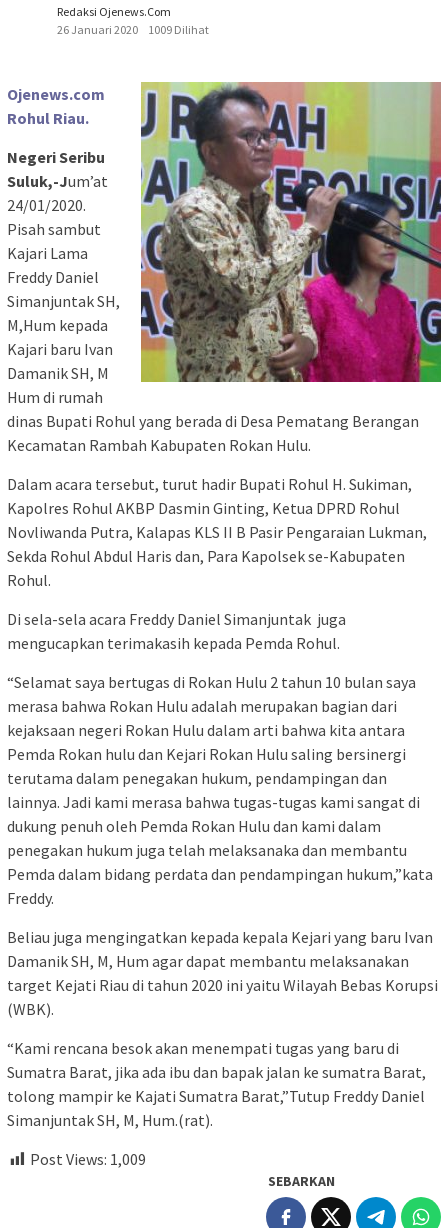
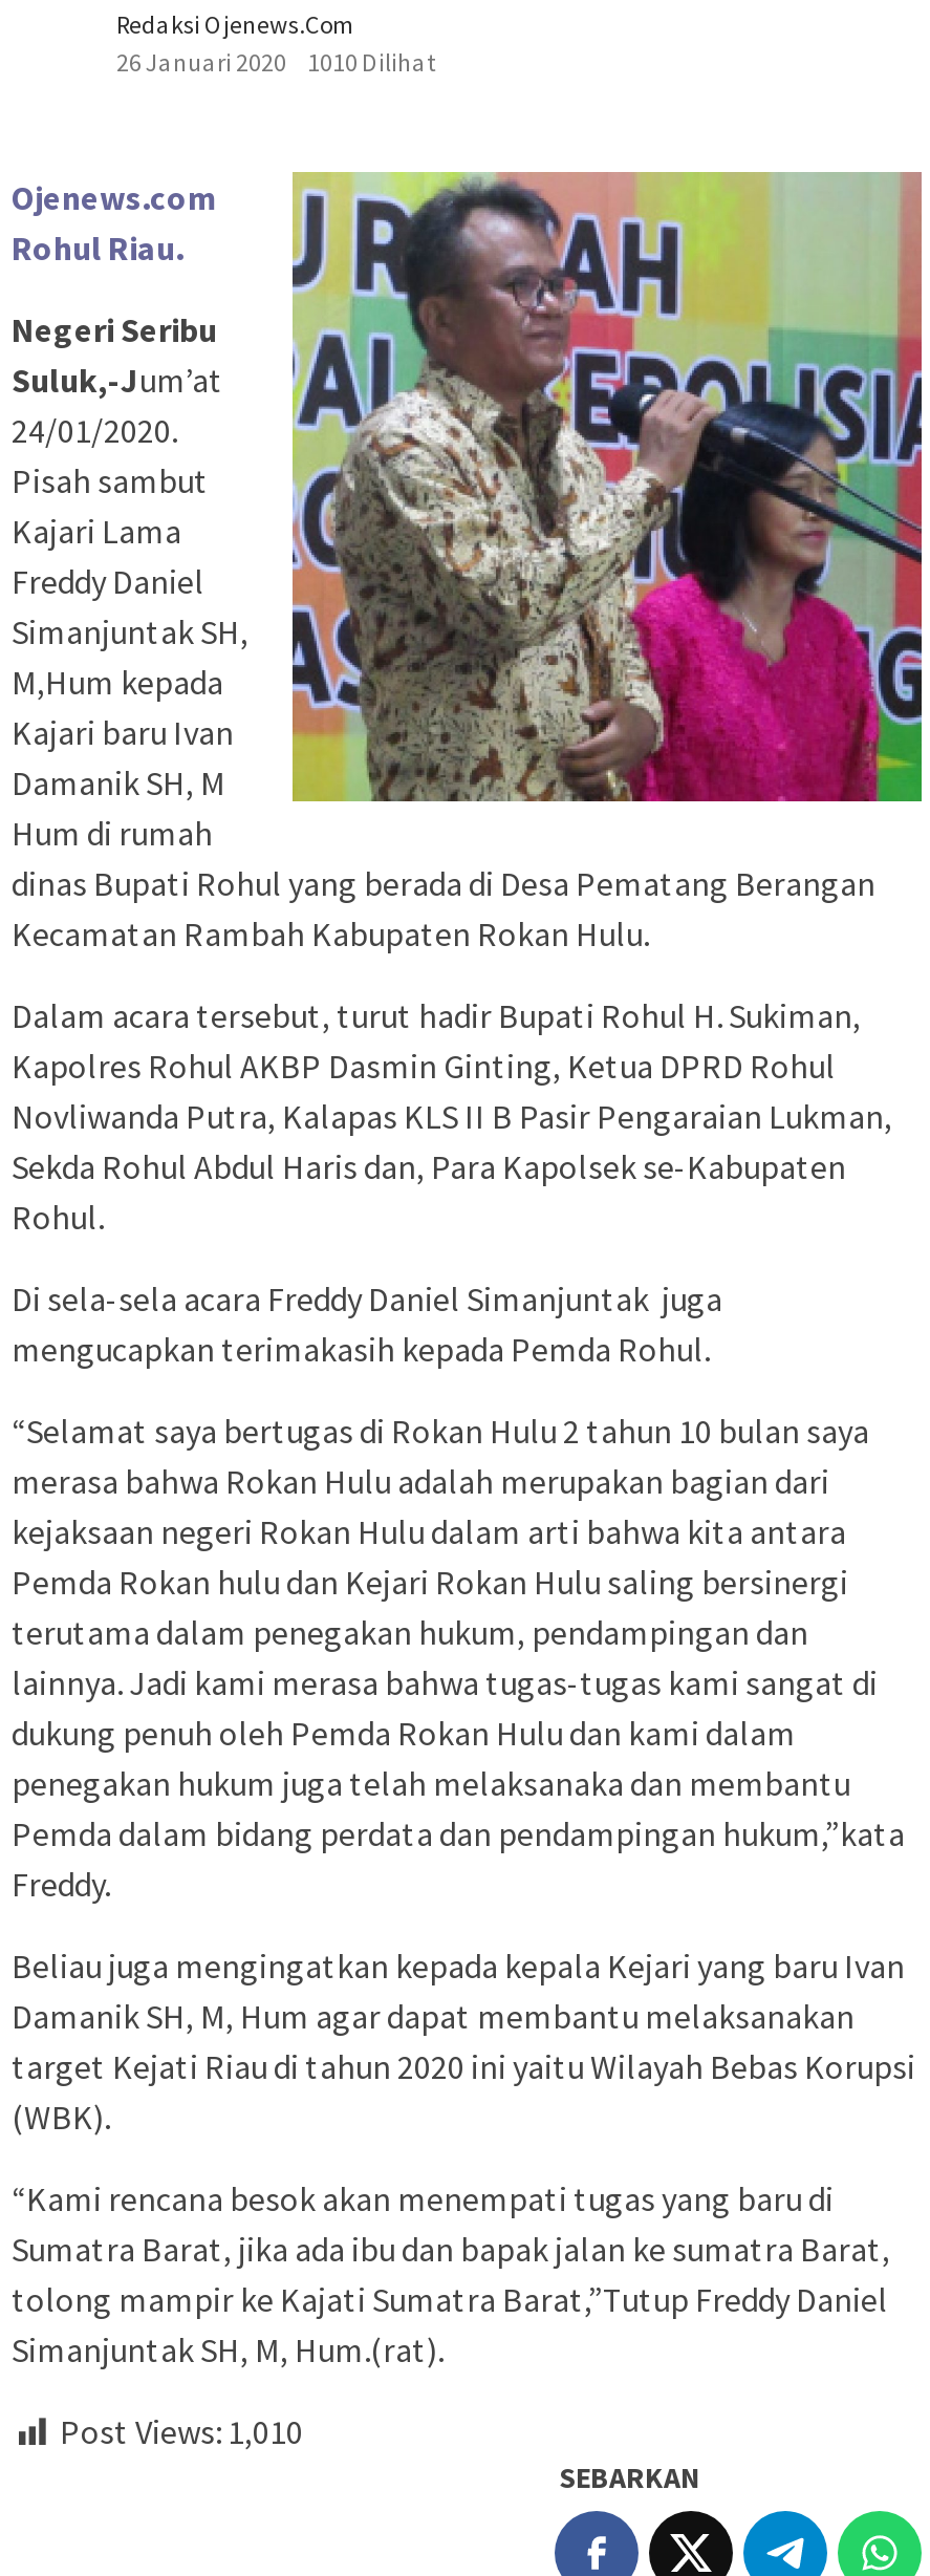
- 26 Januari 2020 1009 Dilihat
+ 26 Januari 2020 1010 Dilihat

- Post Views: 1,009
+ Post Views: 1,010
